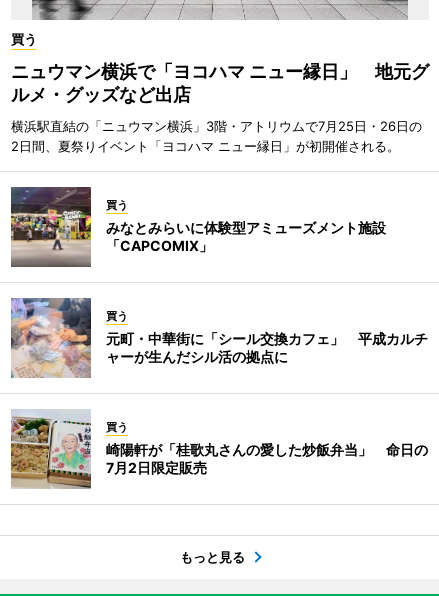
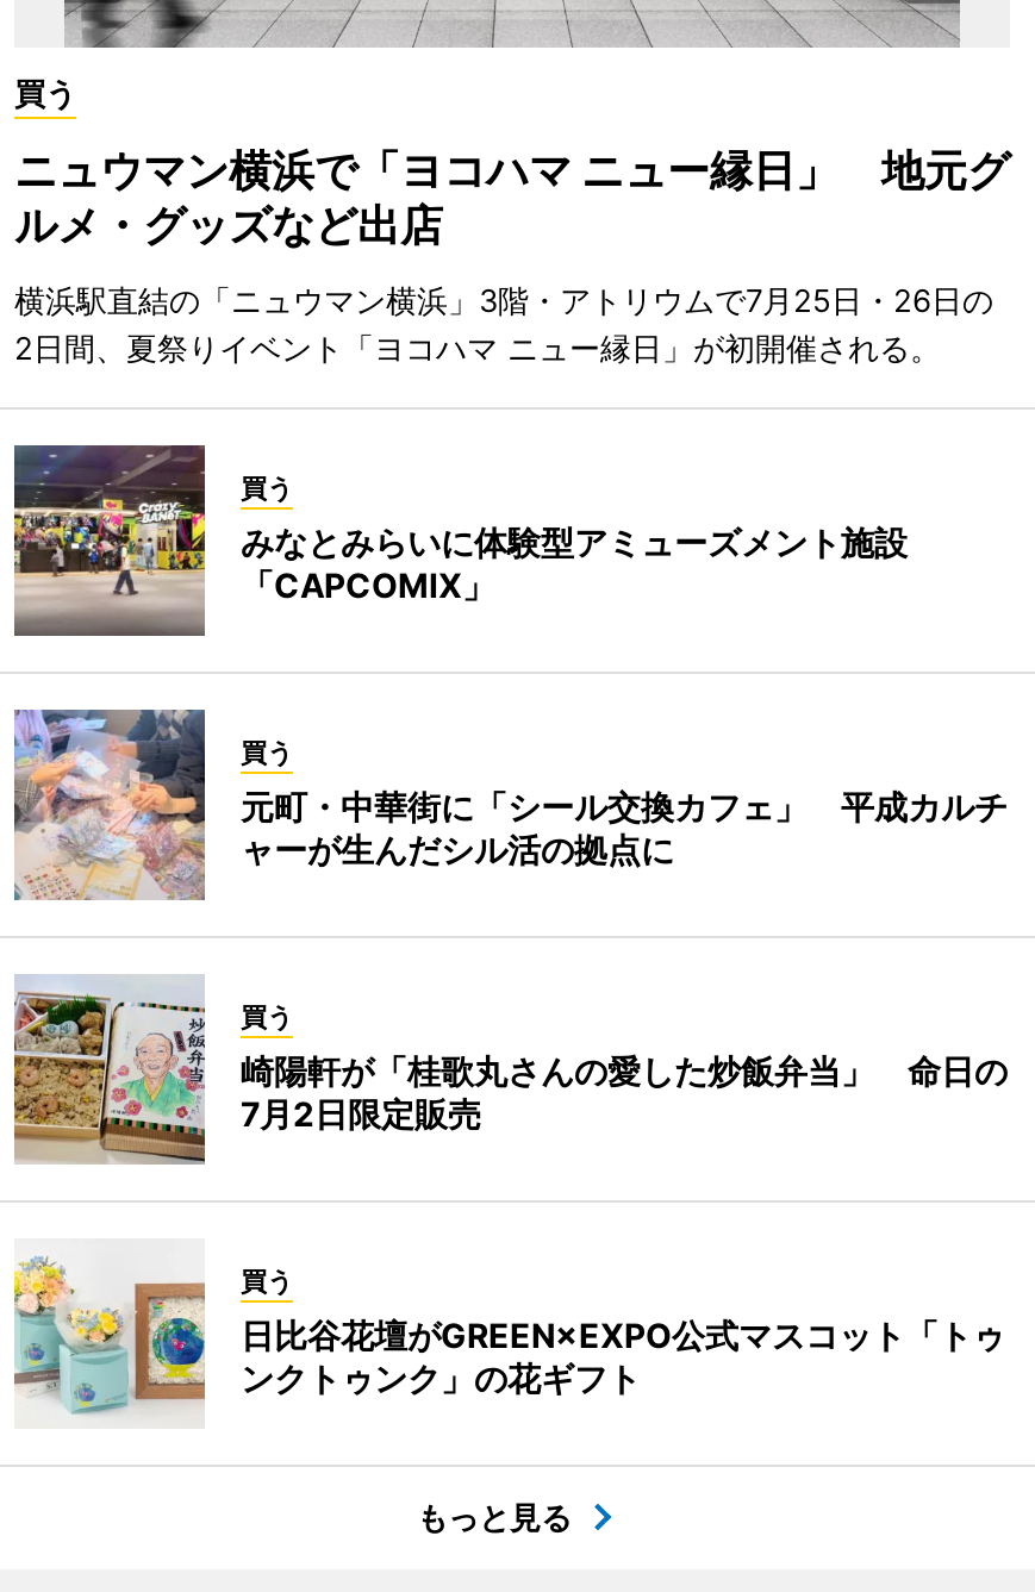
+ [image]
+ 買う
+ 日比谷花壇がGREEN×EXPO公式マスコット「トゥ
+ ンクトゥンク」の花ギフト
